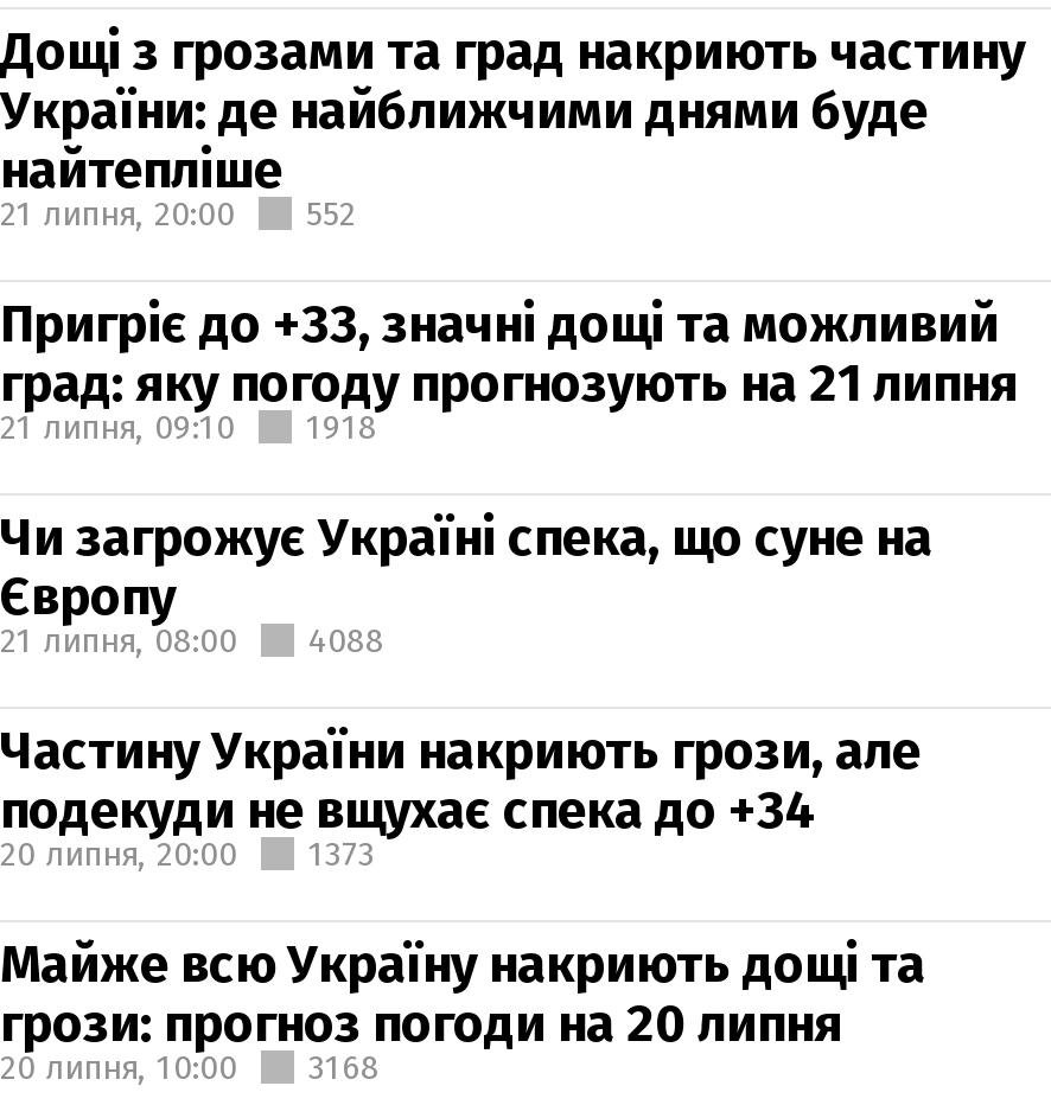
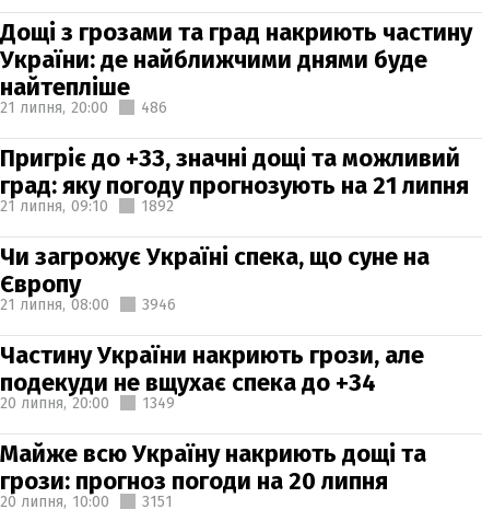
- 21 липня, 20:00 552
+ 21 липня, 20:00 486

- 1918
+ 1892

- 21 липня, 08:00 4088
+ 21 липня, 08:00 3946

- 20 липня, 20:00 1373
+ 20 липня, 20:00 1349

- 20 липня, 10:00 3168
+ 20 липня, 10:00 3151
